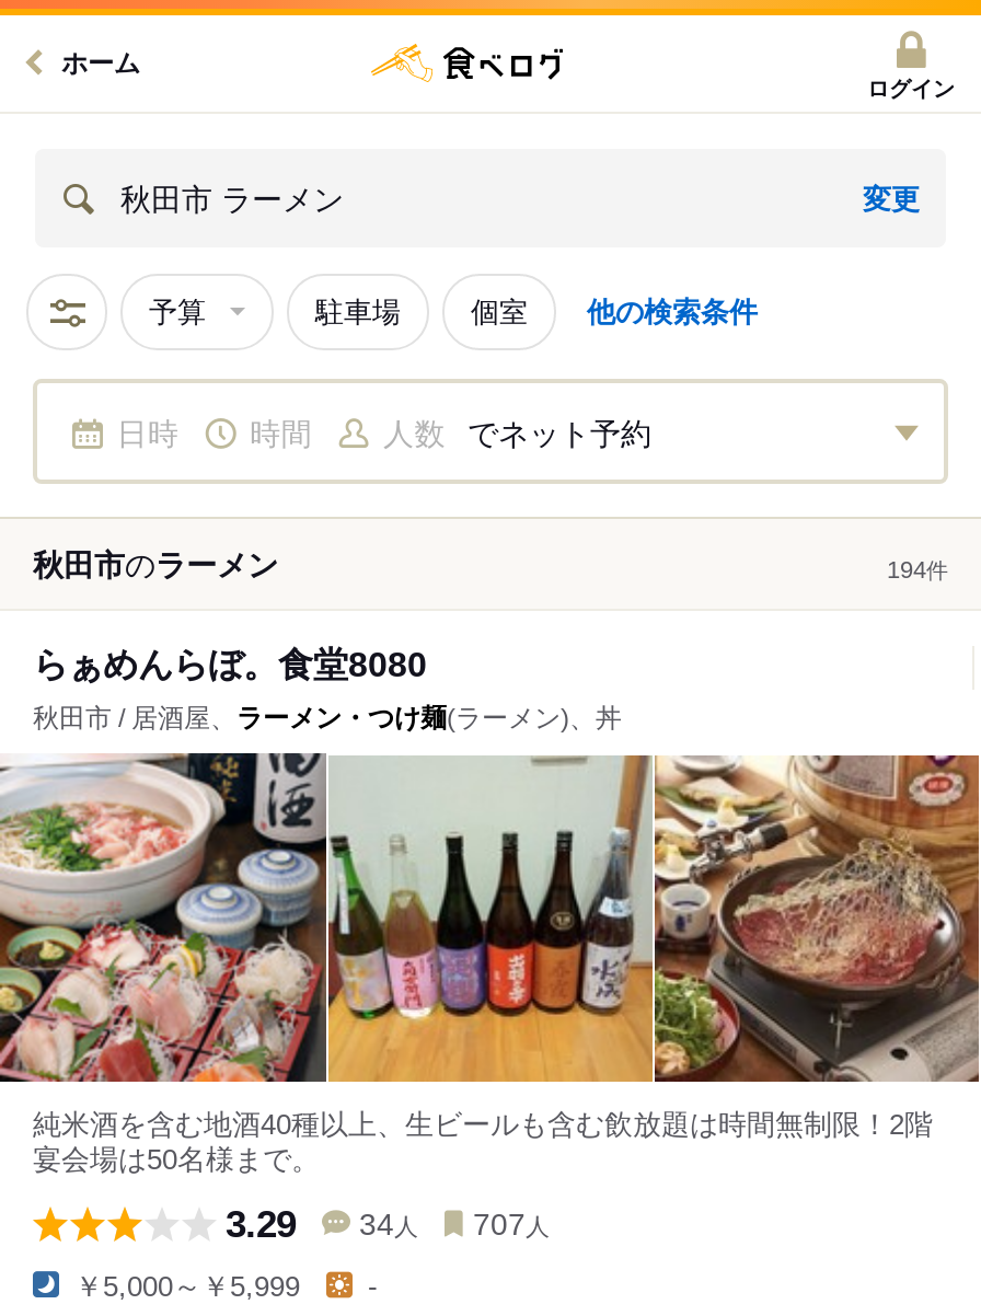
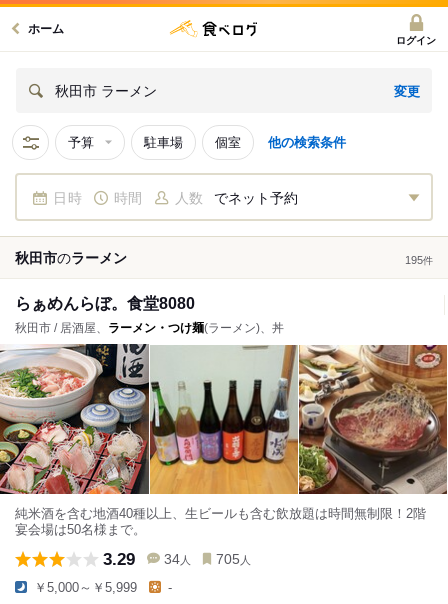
- 194件
+ 195件

- 3.29 34人 707人
+ 3.29 34人 705人
